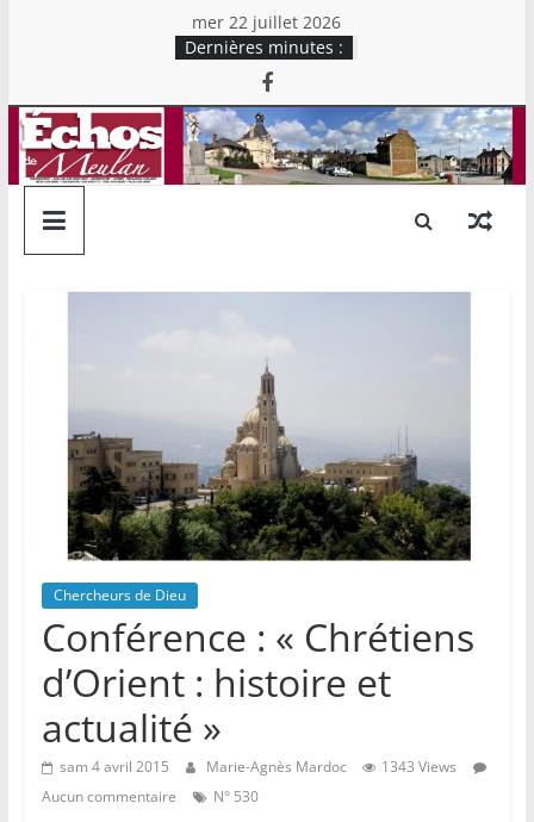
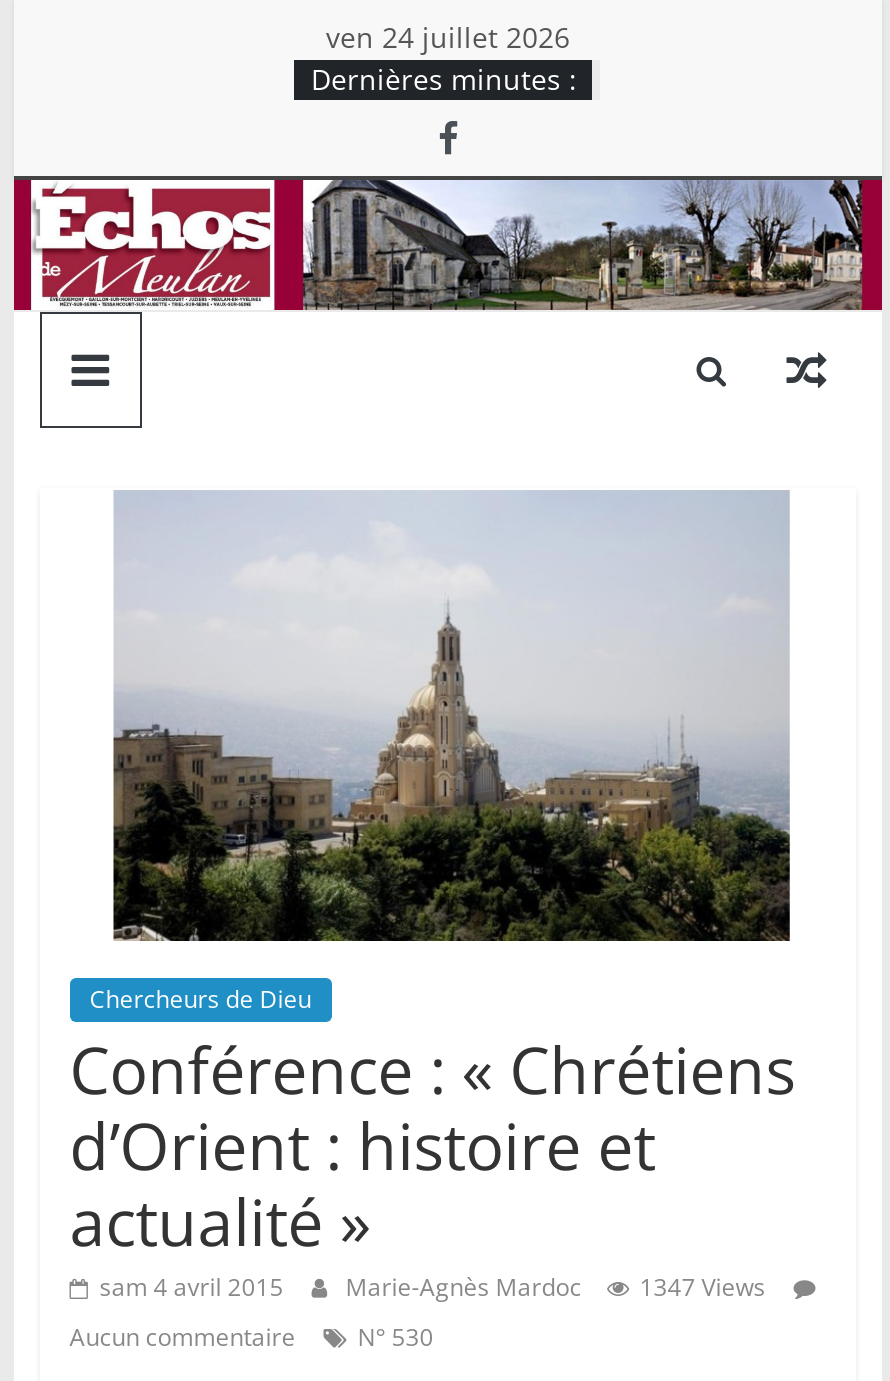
- mer 22 juillet 2026
+ ven 24 juillet 2026

- [image]
+ [image]

- sam 4 avril 2015 Marie-Agnès Mardoc 1343 Views
+ sam 4 avril 2015 Marie-Agnès Mardoc 1347 Views
